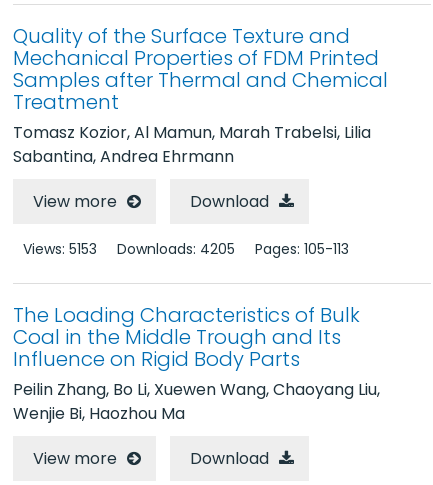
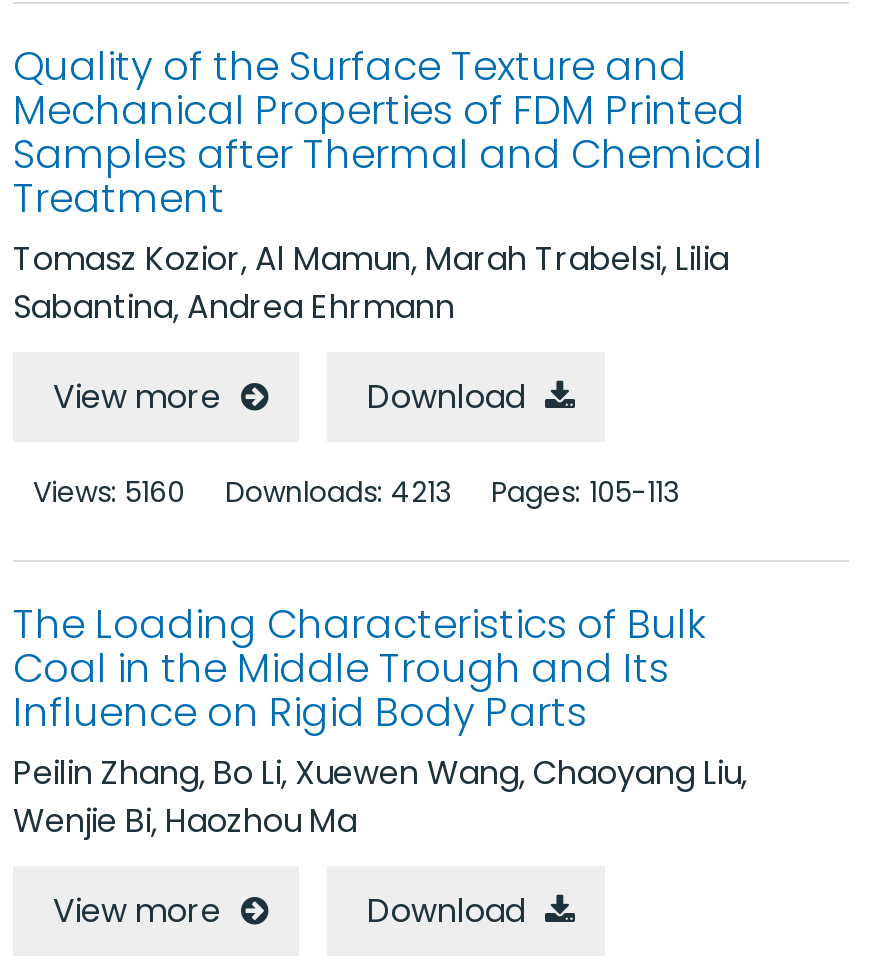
- Views: 5153
+ Views: 5160

- Downloads: 4205
+ Downloads: 4213
